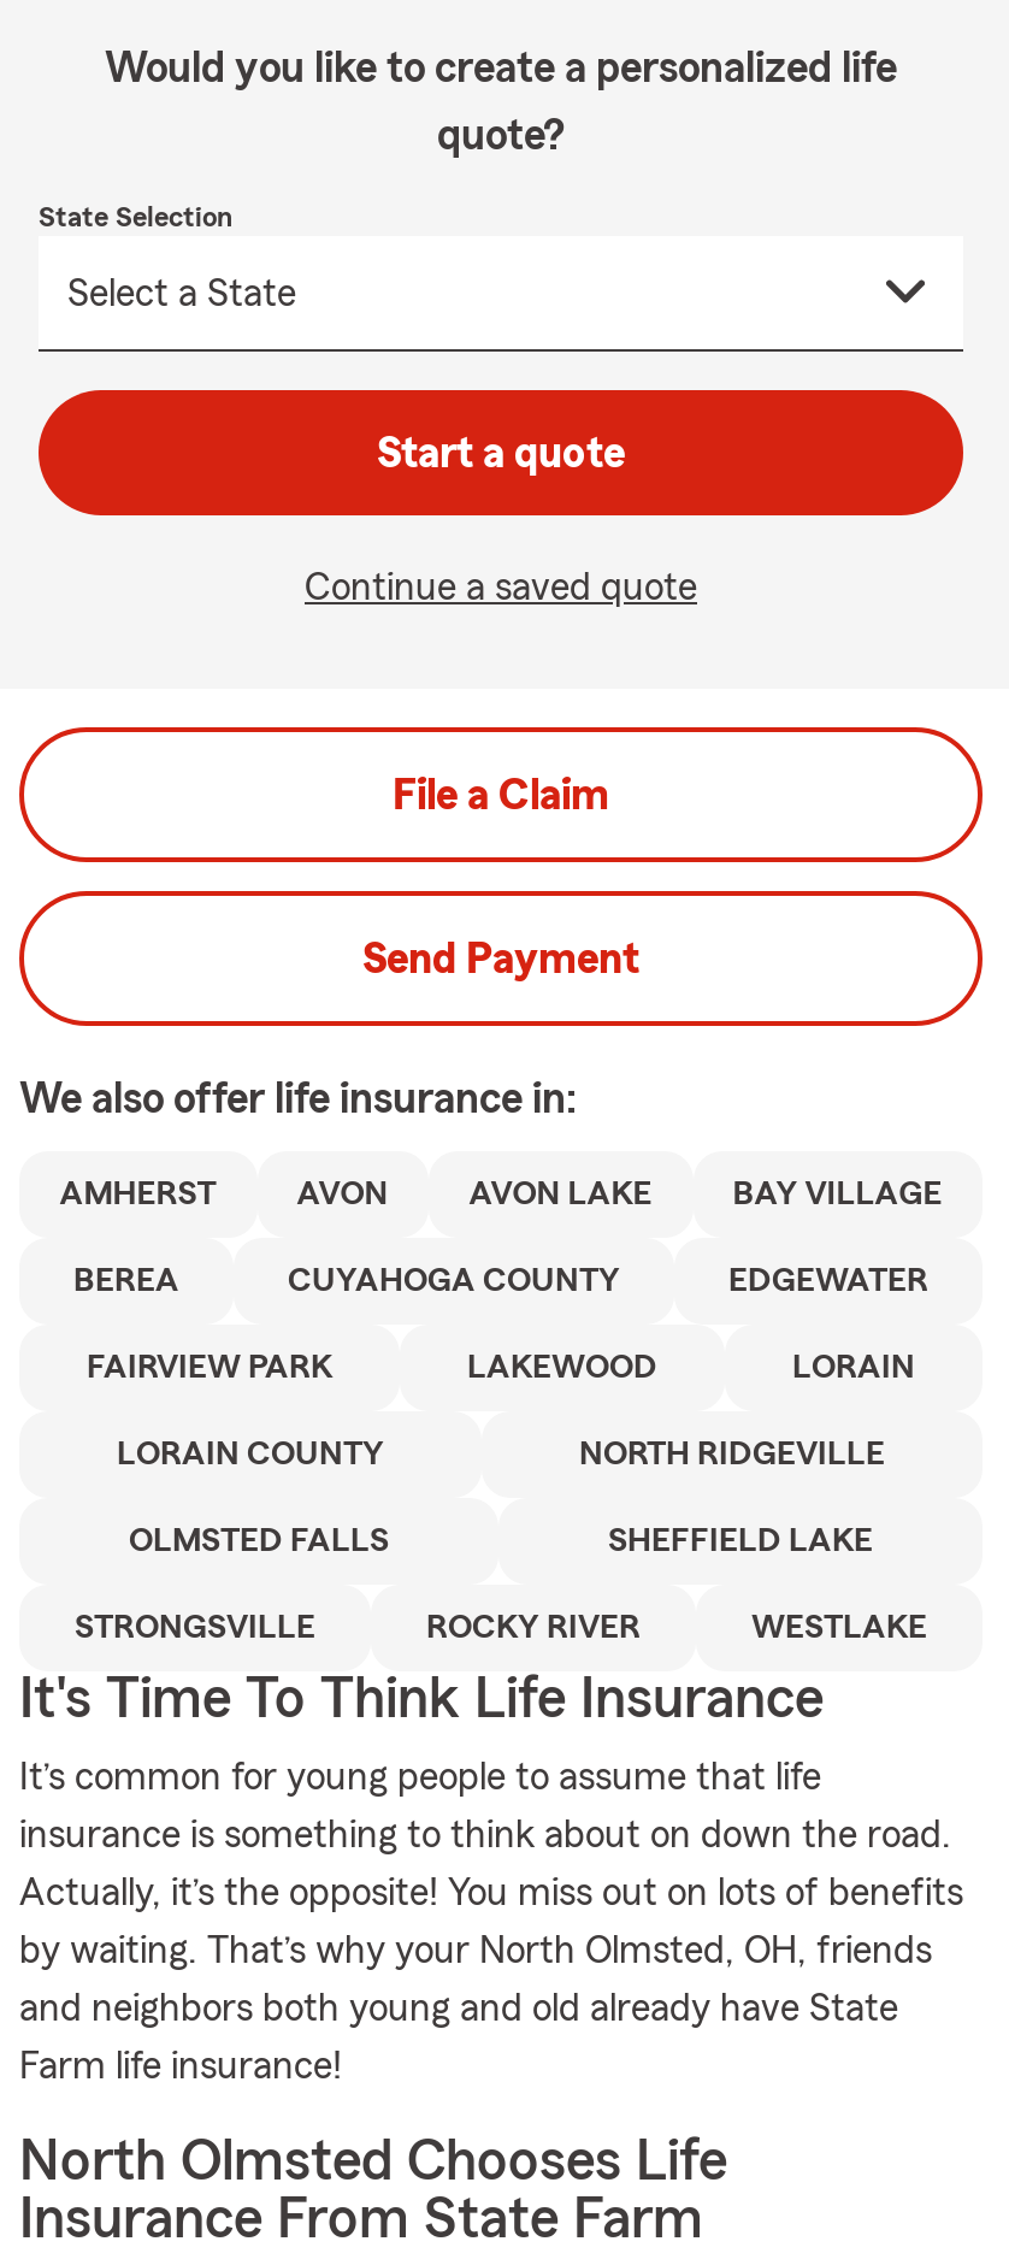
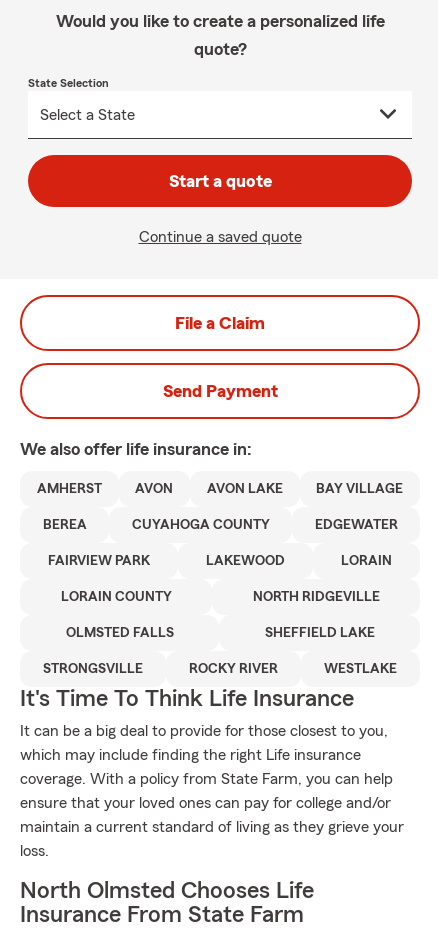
- It’s common for young people to assume that life
+ It can be a big deal to provide for those closest to you,

- insurance is something to think about on down the road.
+ which may include finding the right Life insurance

- Actually, it’s the opposite! You miss out on lots of benefits
+ coverage. With a policy from State Farm, you can help

- by waiting. That’s why your North Olmsted, OH, friends
+ ensure that your loved ones can pay for college and/or

- and neighbors both young and old already have State
+ maintain a current standard of living as they grieve your

- Farm life insurance!
+ loss.
